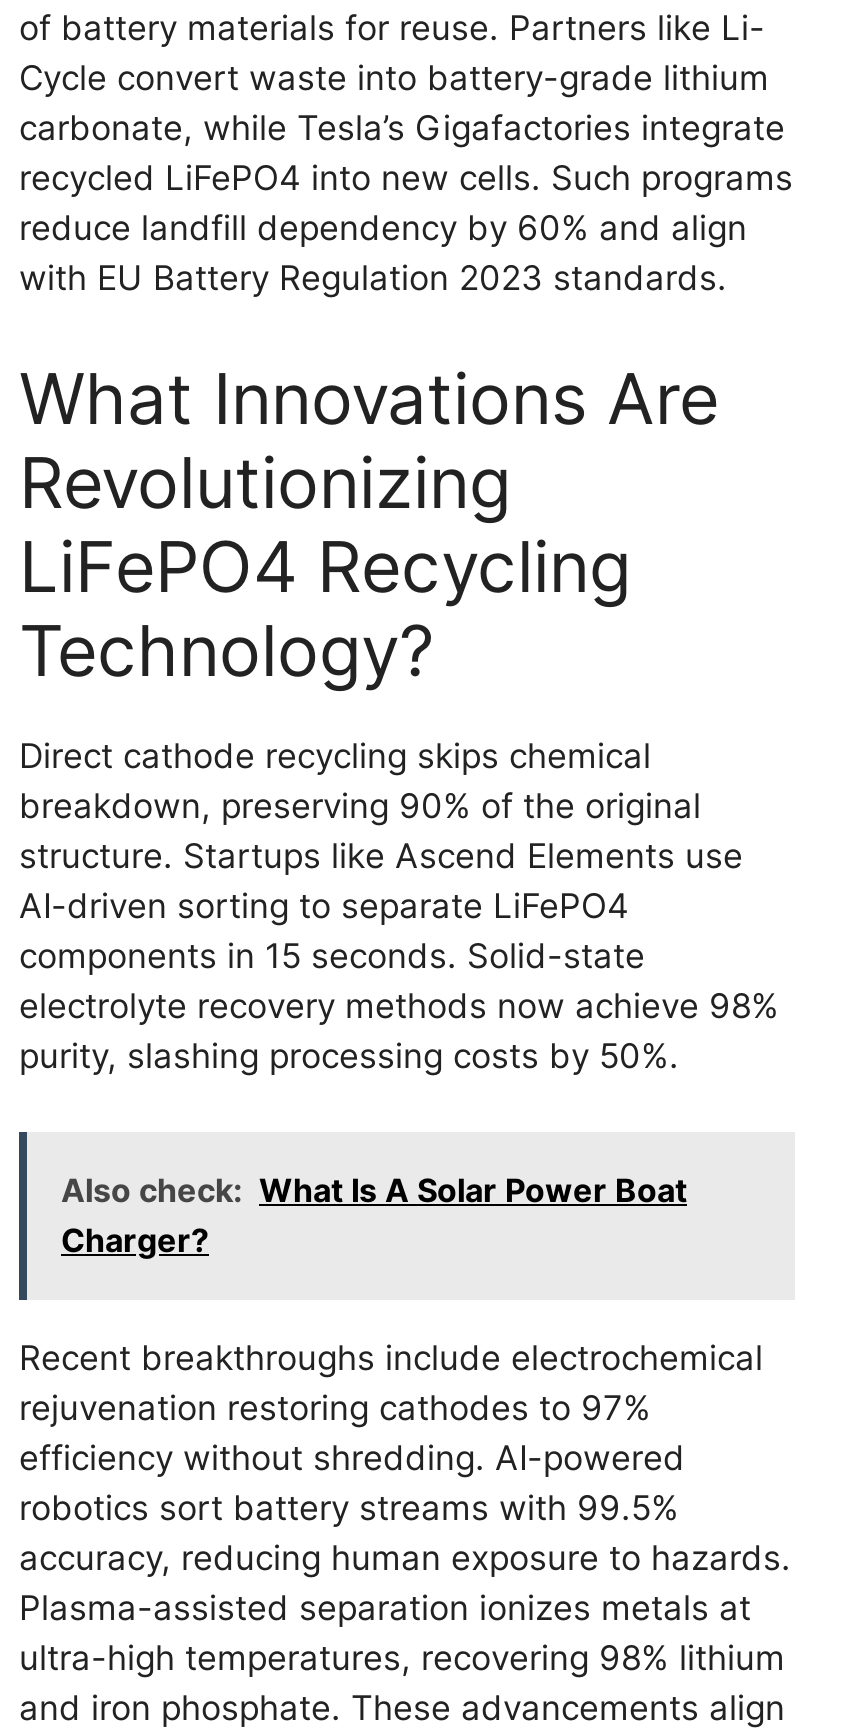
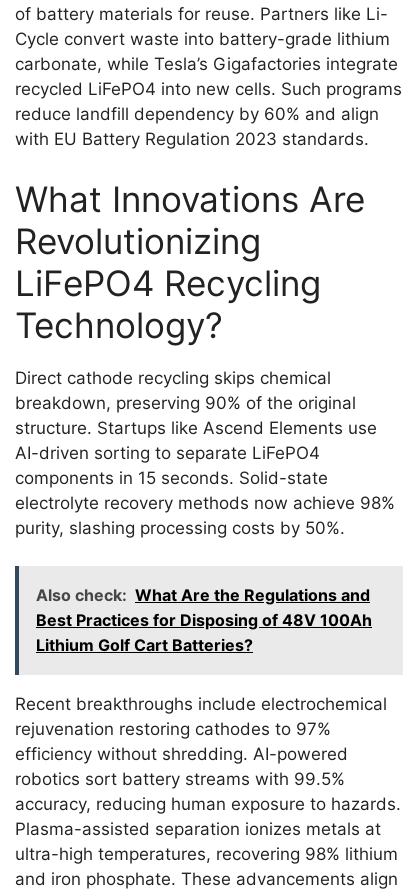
- Also check: What Is A Solar Power Boat
- Charger?
+ Also check: What Are the Regulations and
+ Best Practices for Disposing of 48V 100Ah
+ Lithium Golf Cart Batteries?
